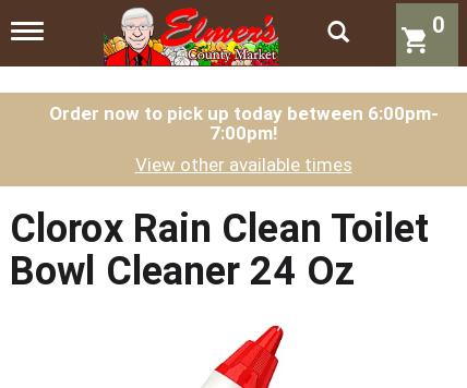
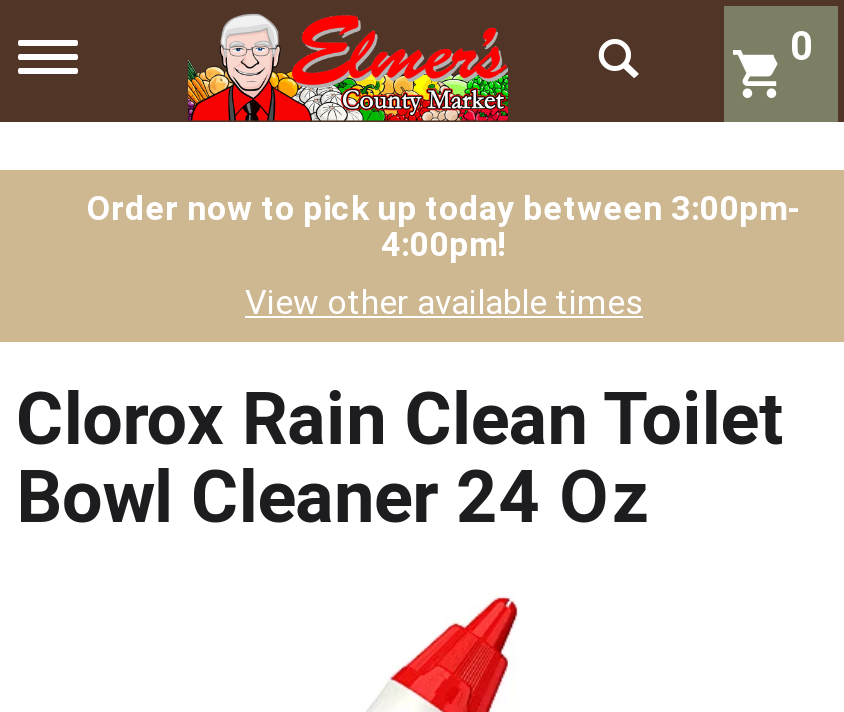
- Order now to pick up today between 6:00pm-
- 7:00pm!
+ Order now to pick up today between 3:00pm-
+ 4:00pm!
